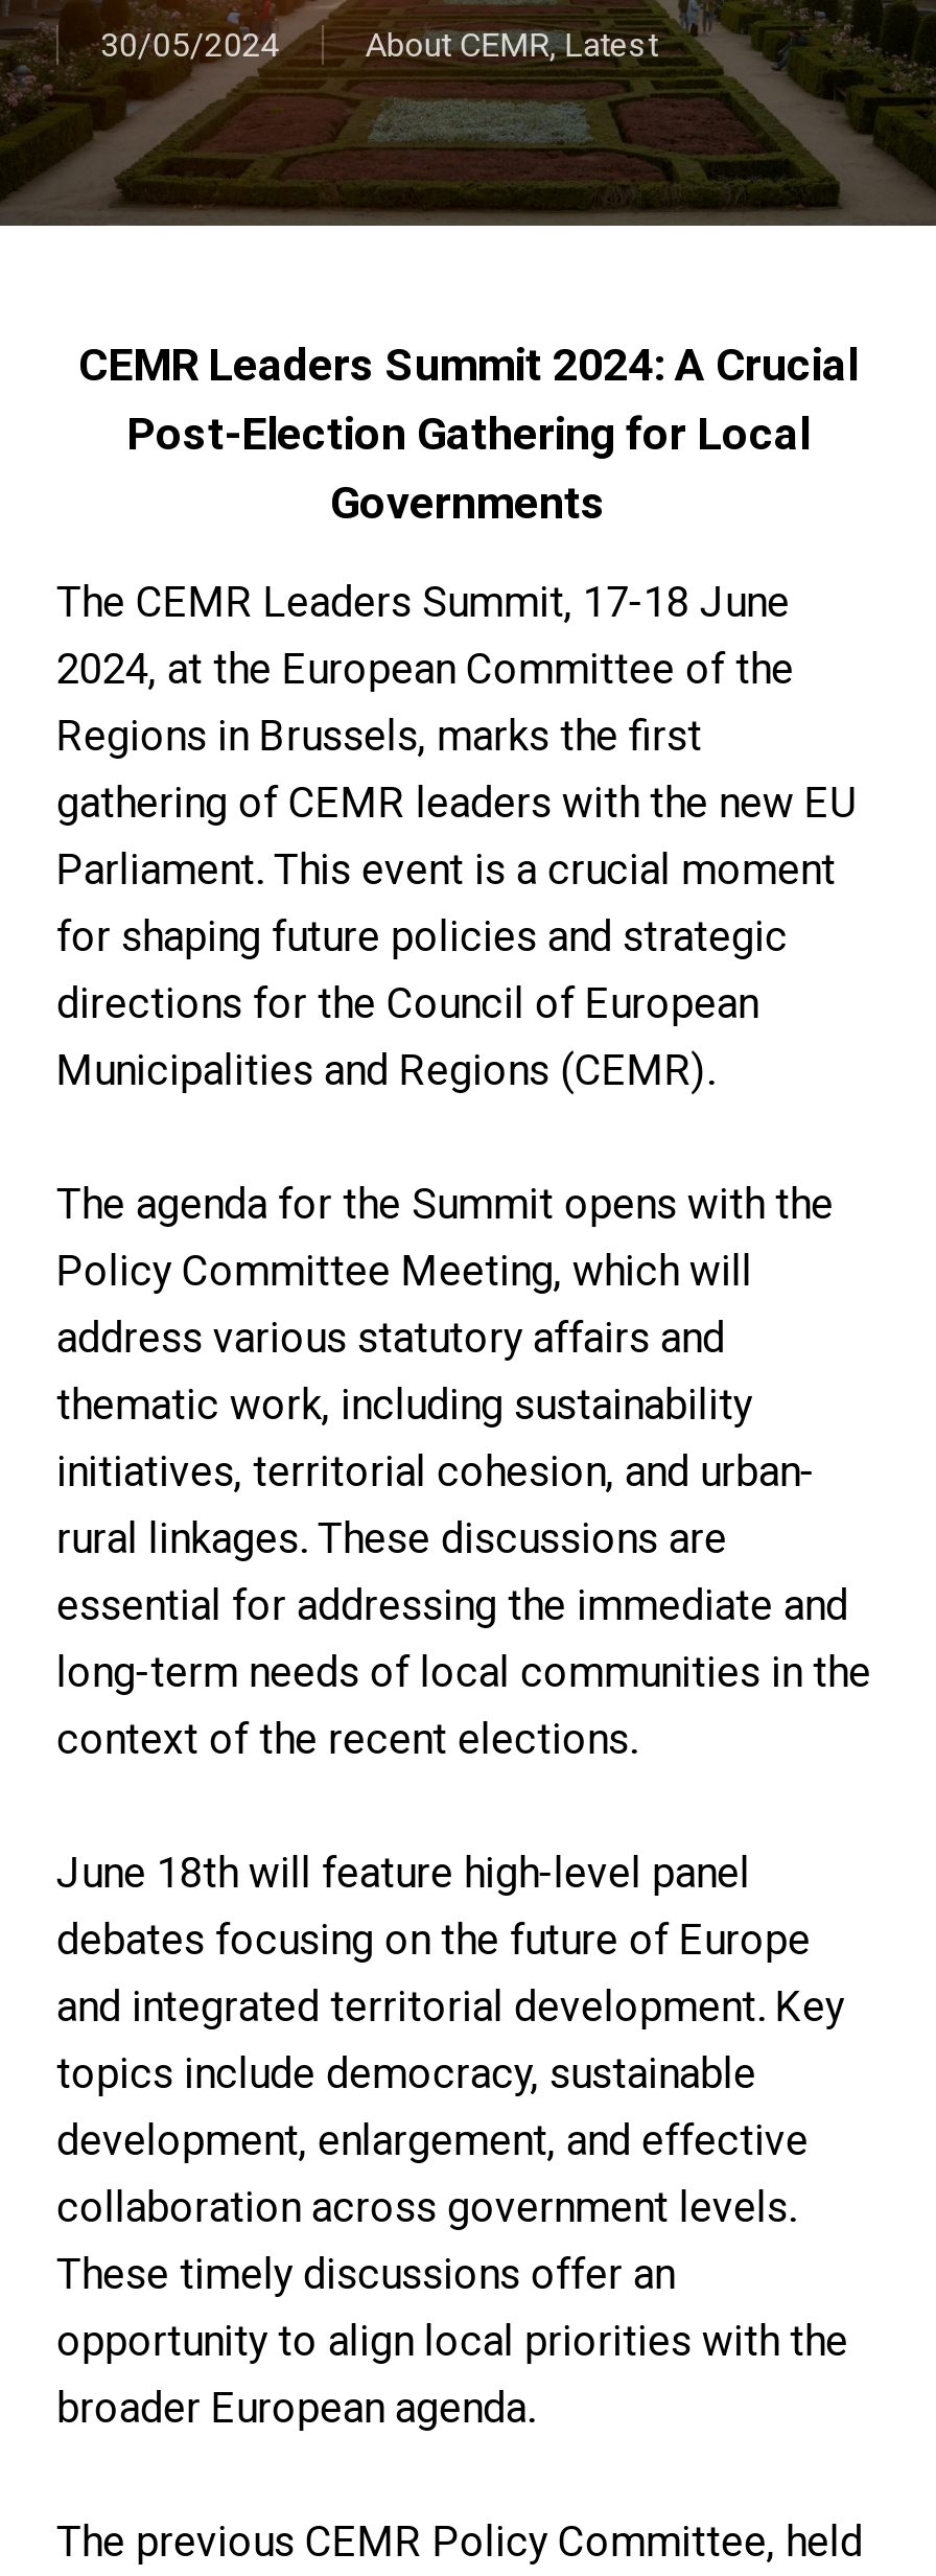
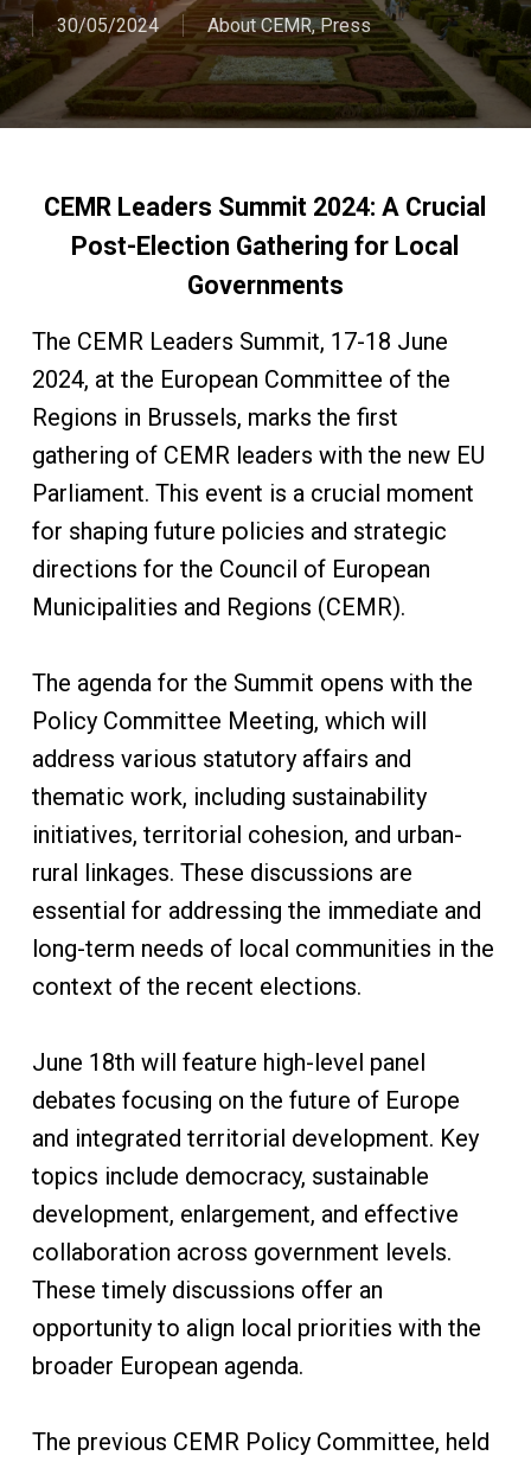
- About CEMR, Latest
+ About CEMR, Press
